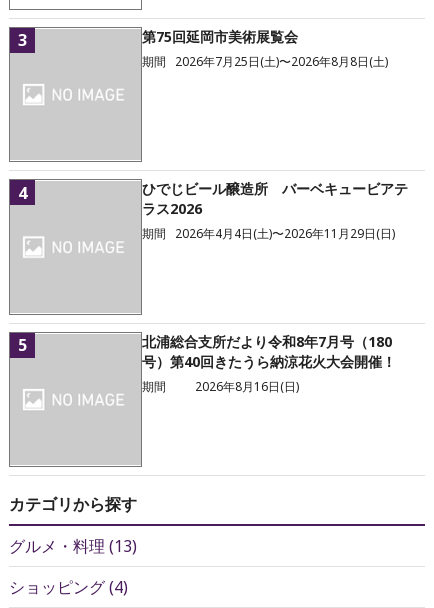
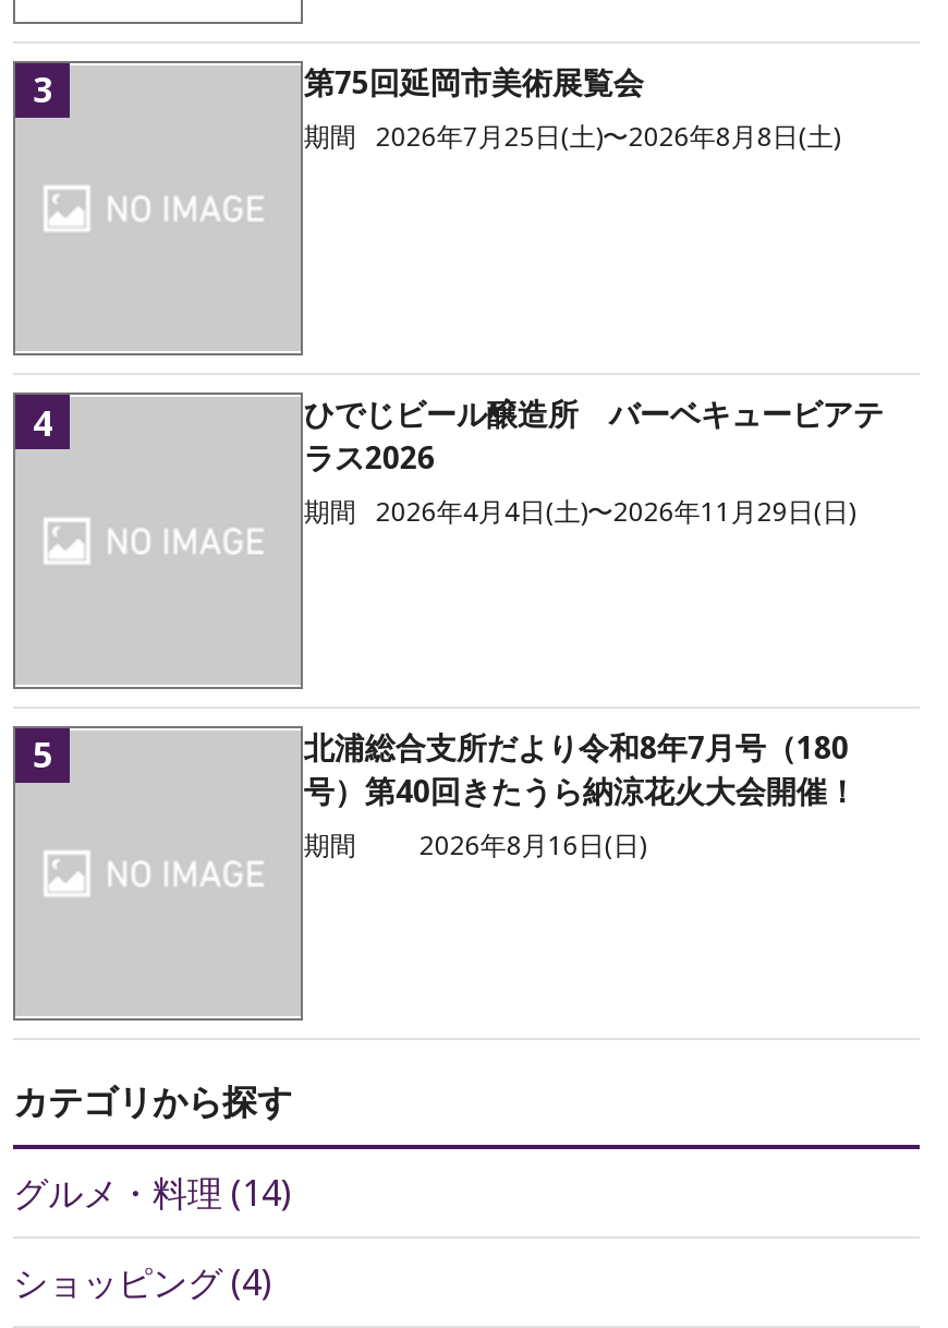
- グルメ・料理(13)
+ グルメ・料理(14)
